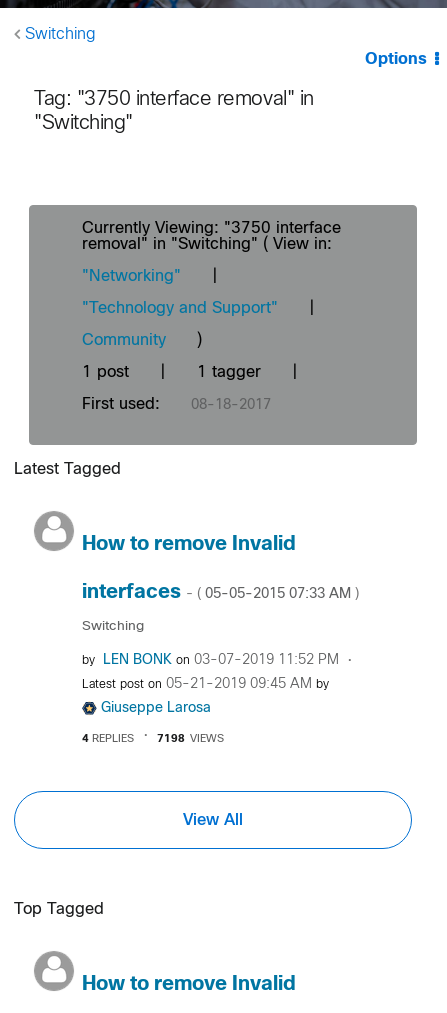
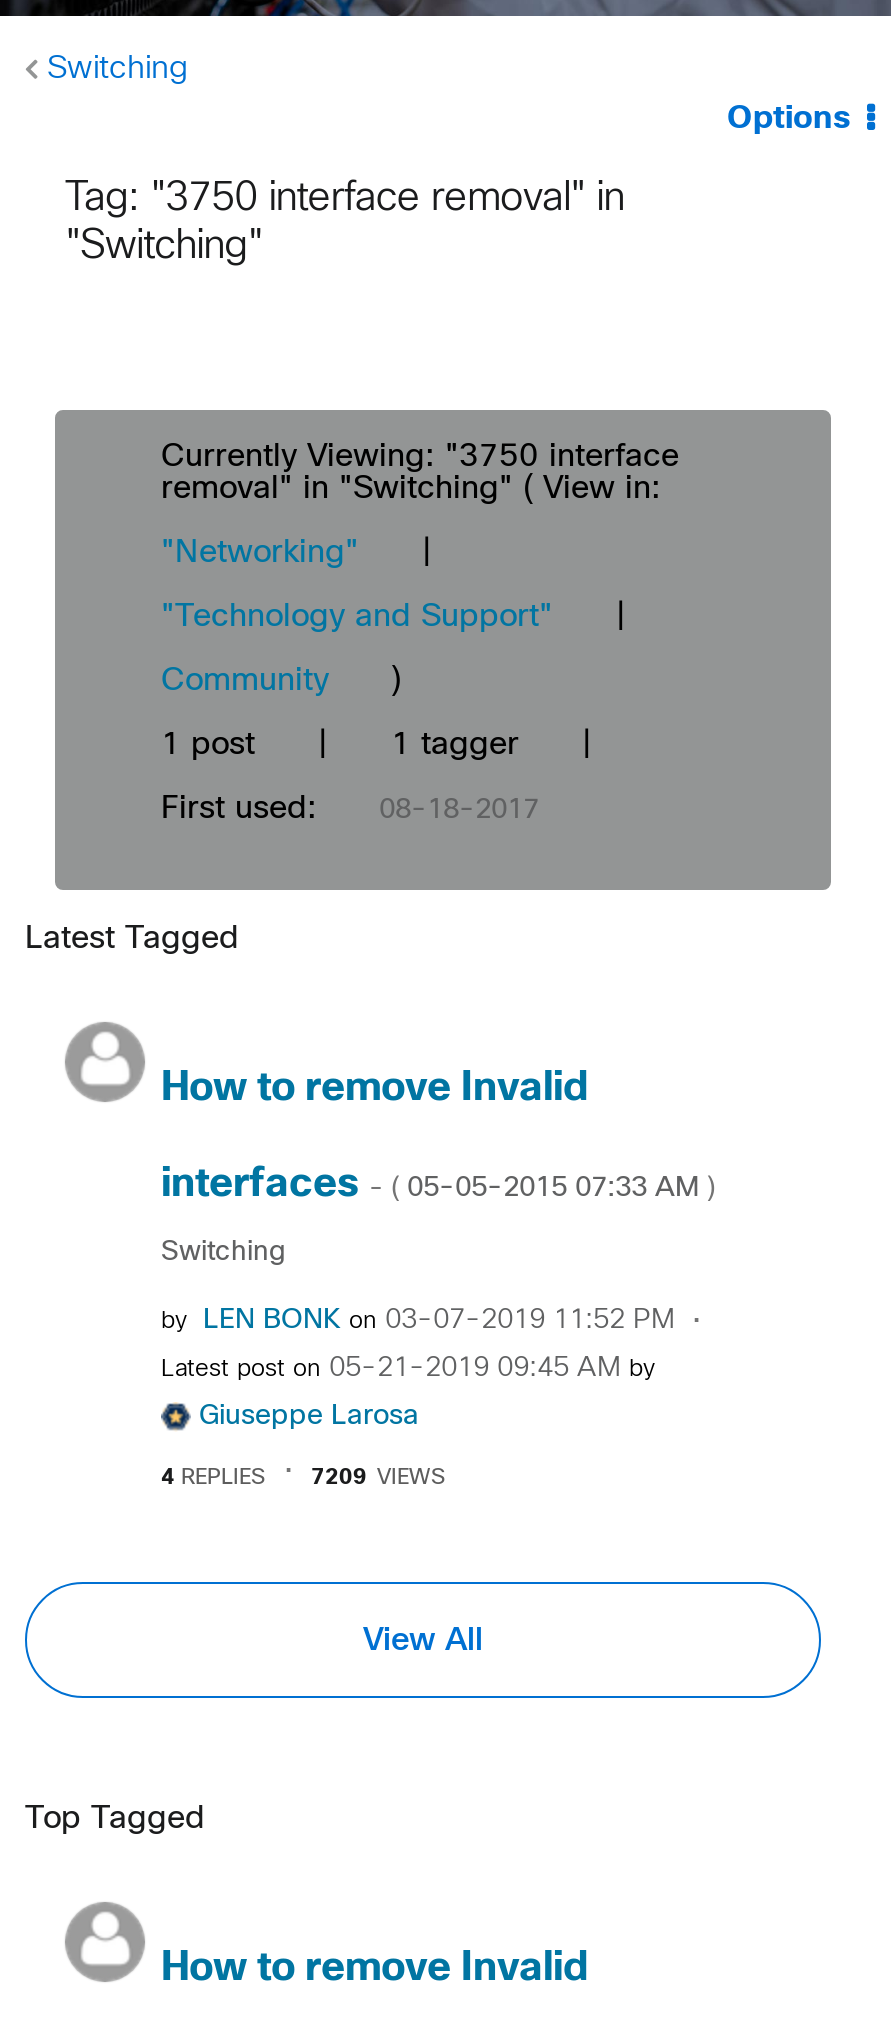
- 7198 VIEWS
+ 7209 VIEWS
